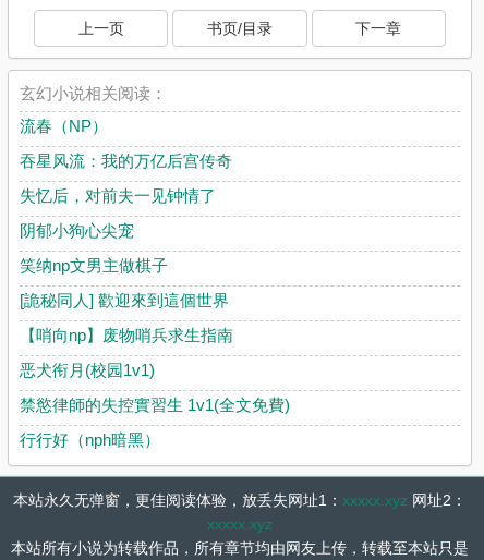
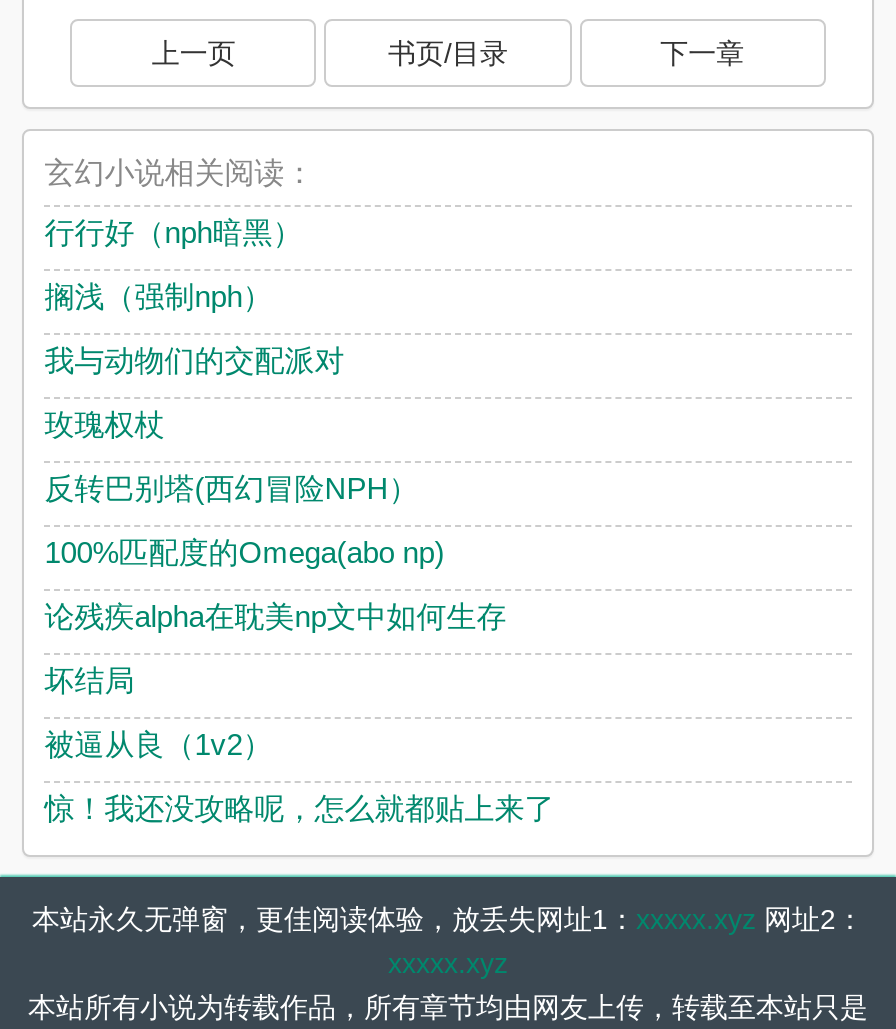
- 流春（NP）
- 吞星风流：我的万亿后宫传奇
- 失忆后，对前夫一见钟情了
- 阴郁小狗心尖宠
- 笑纳np文男主做棋子
- [詭秘同人] 歡迎來到這個世界
- 【哨向np】废物哨兵求生指南
- 恶犬衔月(校园1v1)
- 禁慾律師的失控實習生 1v1(全文免費)

moved up: 行行好（nph暗黑）

+ 搁浅（强制nph）
+ 我与动物们的交配派对
+ 玫瑰权杖
+ 反转巴别塔(西幻冒险NPH）
+ 100%匹配度的Omega(abo np)
+ 论残疾alpha在耽美np文中如何生存
+ 坏结局
+ 被逼从良（1v2）
+ 惊！我还没攻略呢，怎么就都贴上来了
